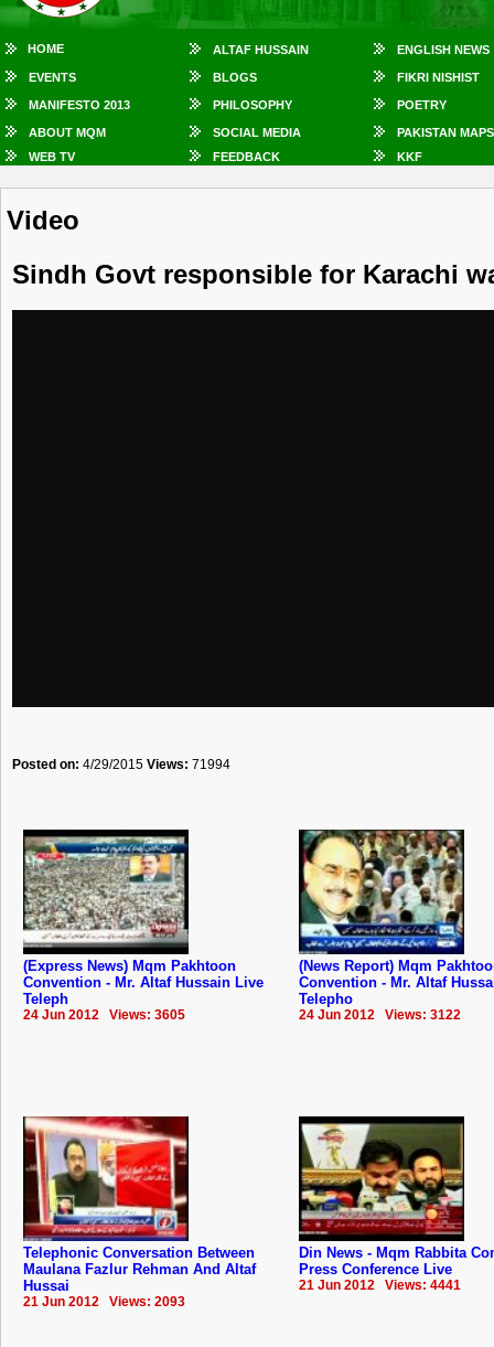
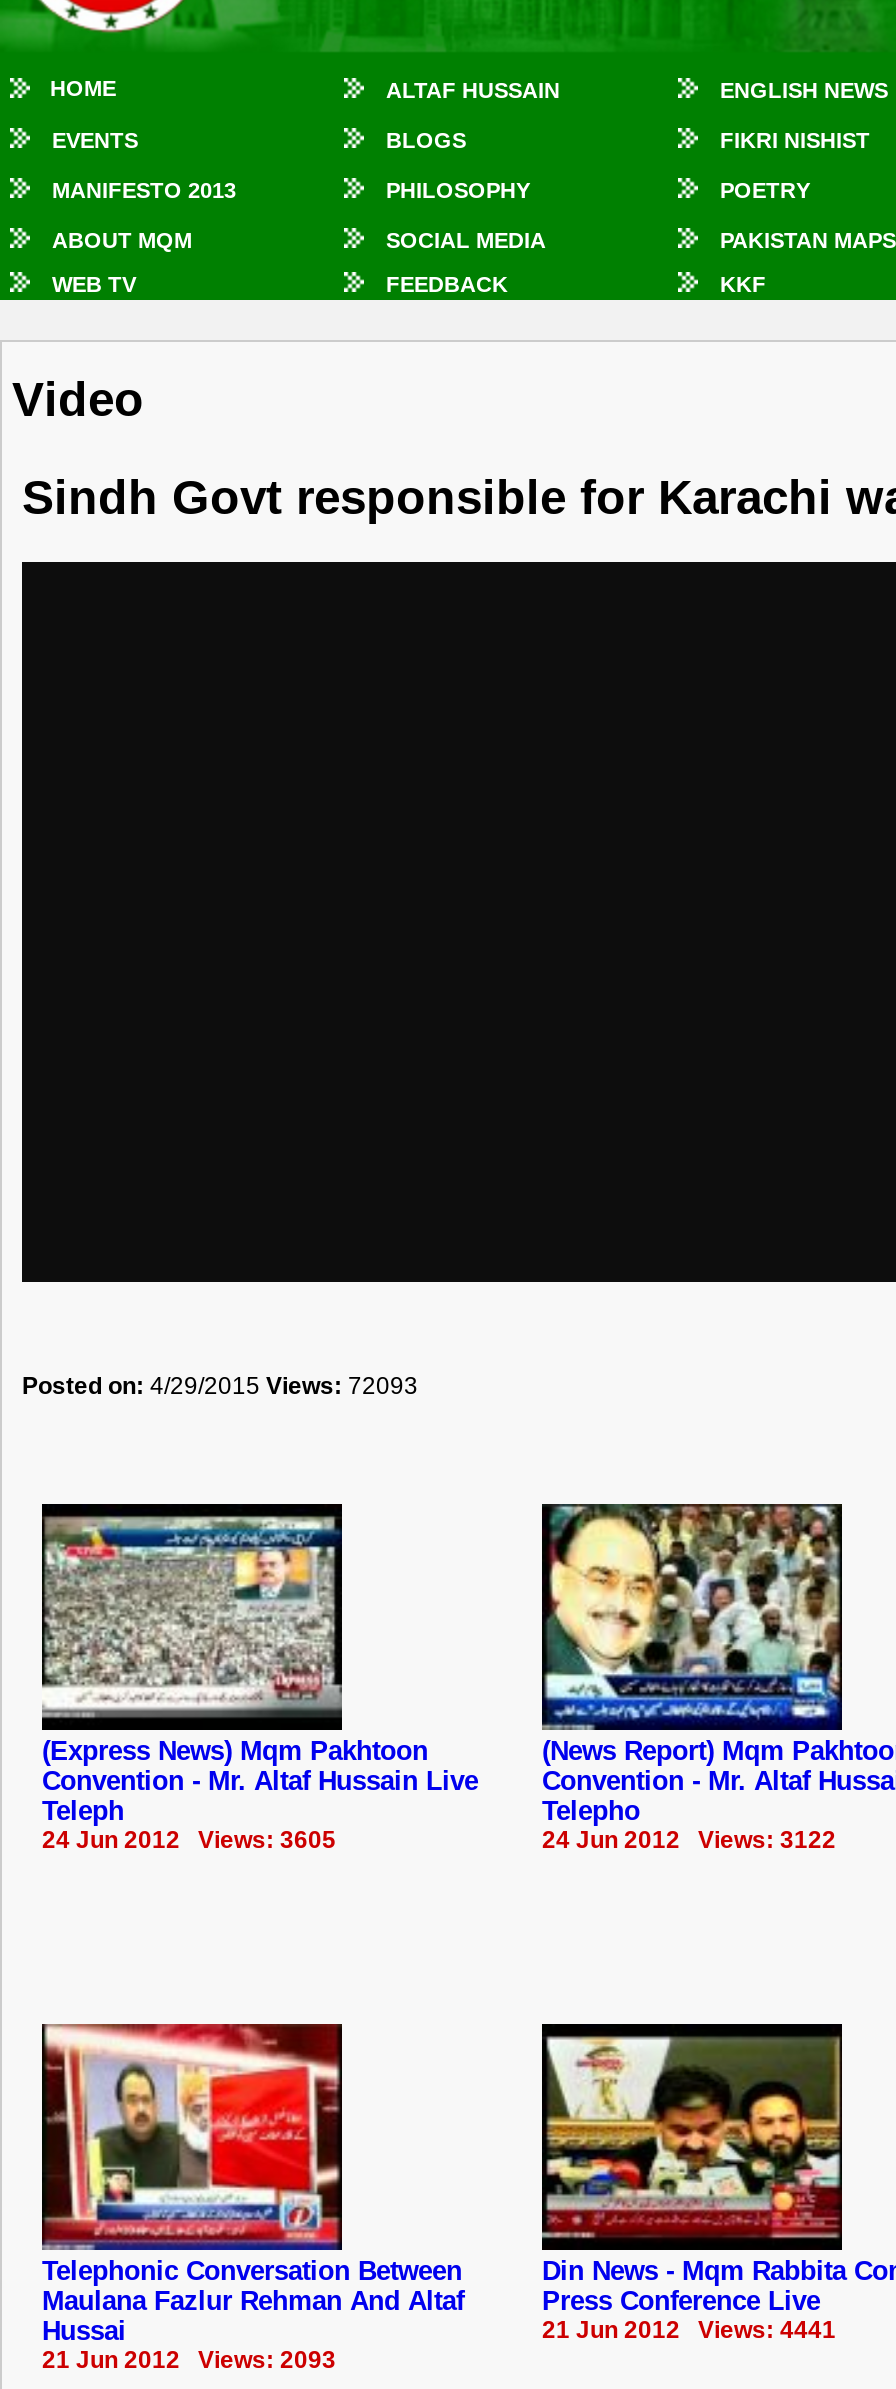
- Posted on: 4/29/2015 Views: 71994
+ Posted on: 4/29/2015 Views: 72093
